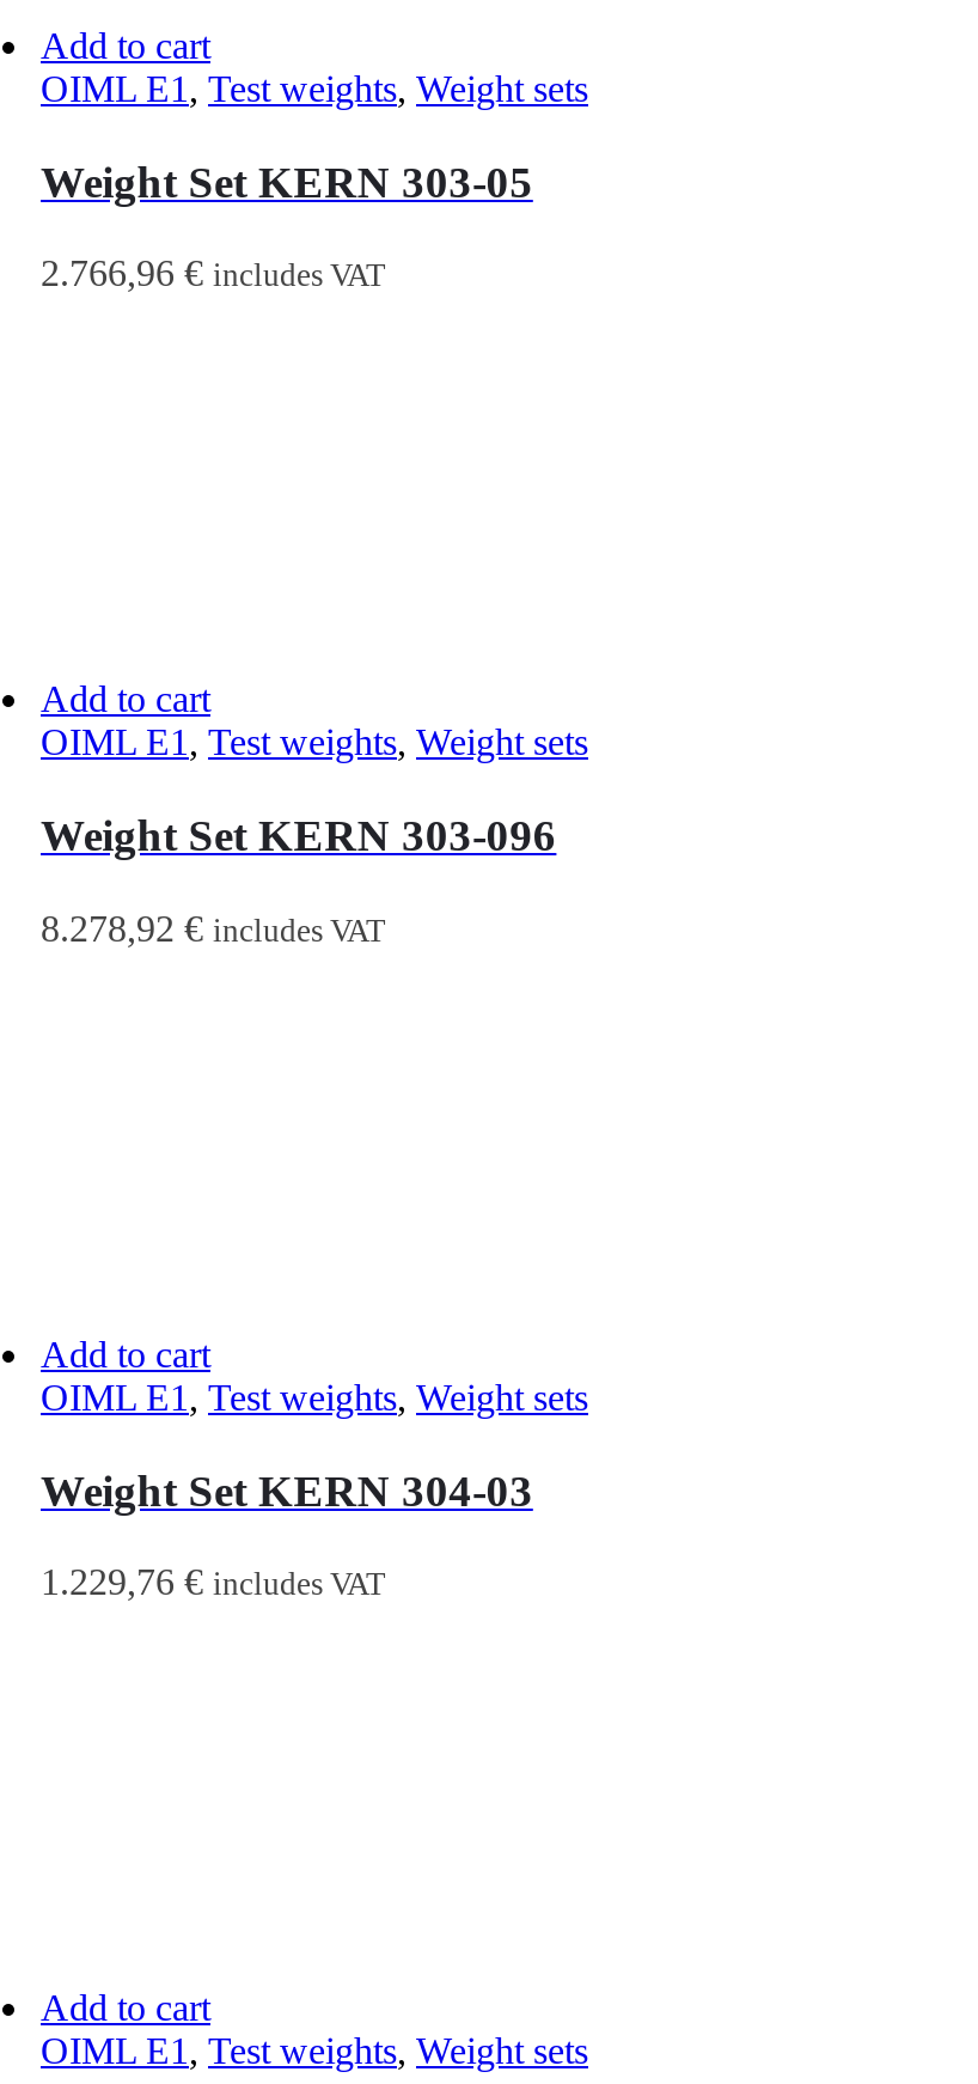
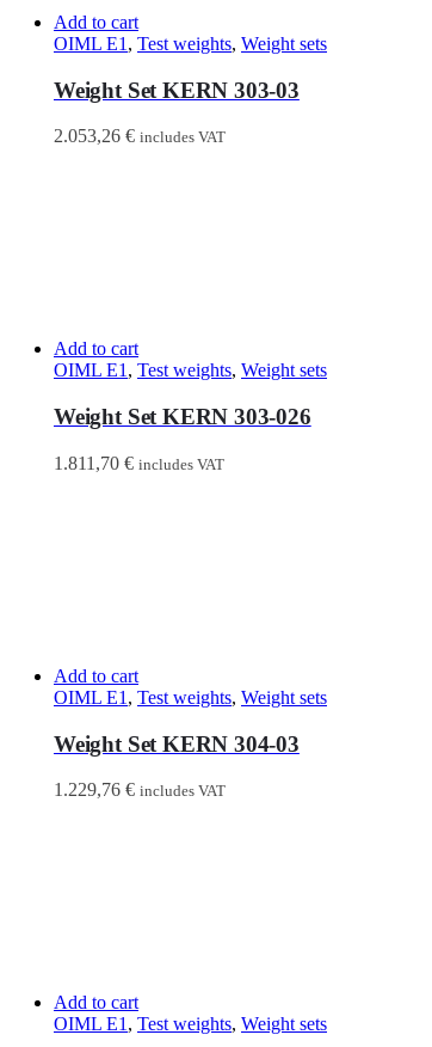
- Weight Set KERN 303-05
+ Weight Set KERN 303-03

- 2.766,96 € includes VAT
+ 2.053,26 € includes VAT

- Weight Set KERN 303-096
+ Weight Set KERN 303-026

- 8.278,92 € includes VAT
+ 1.811,70 € includes VAT
